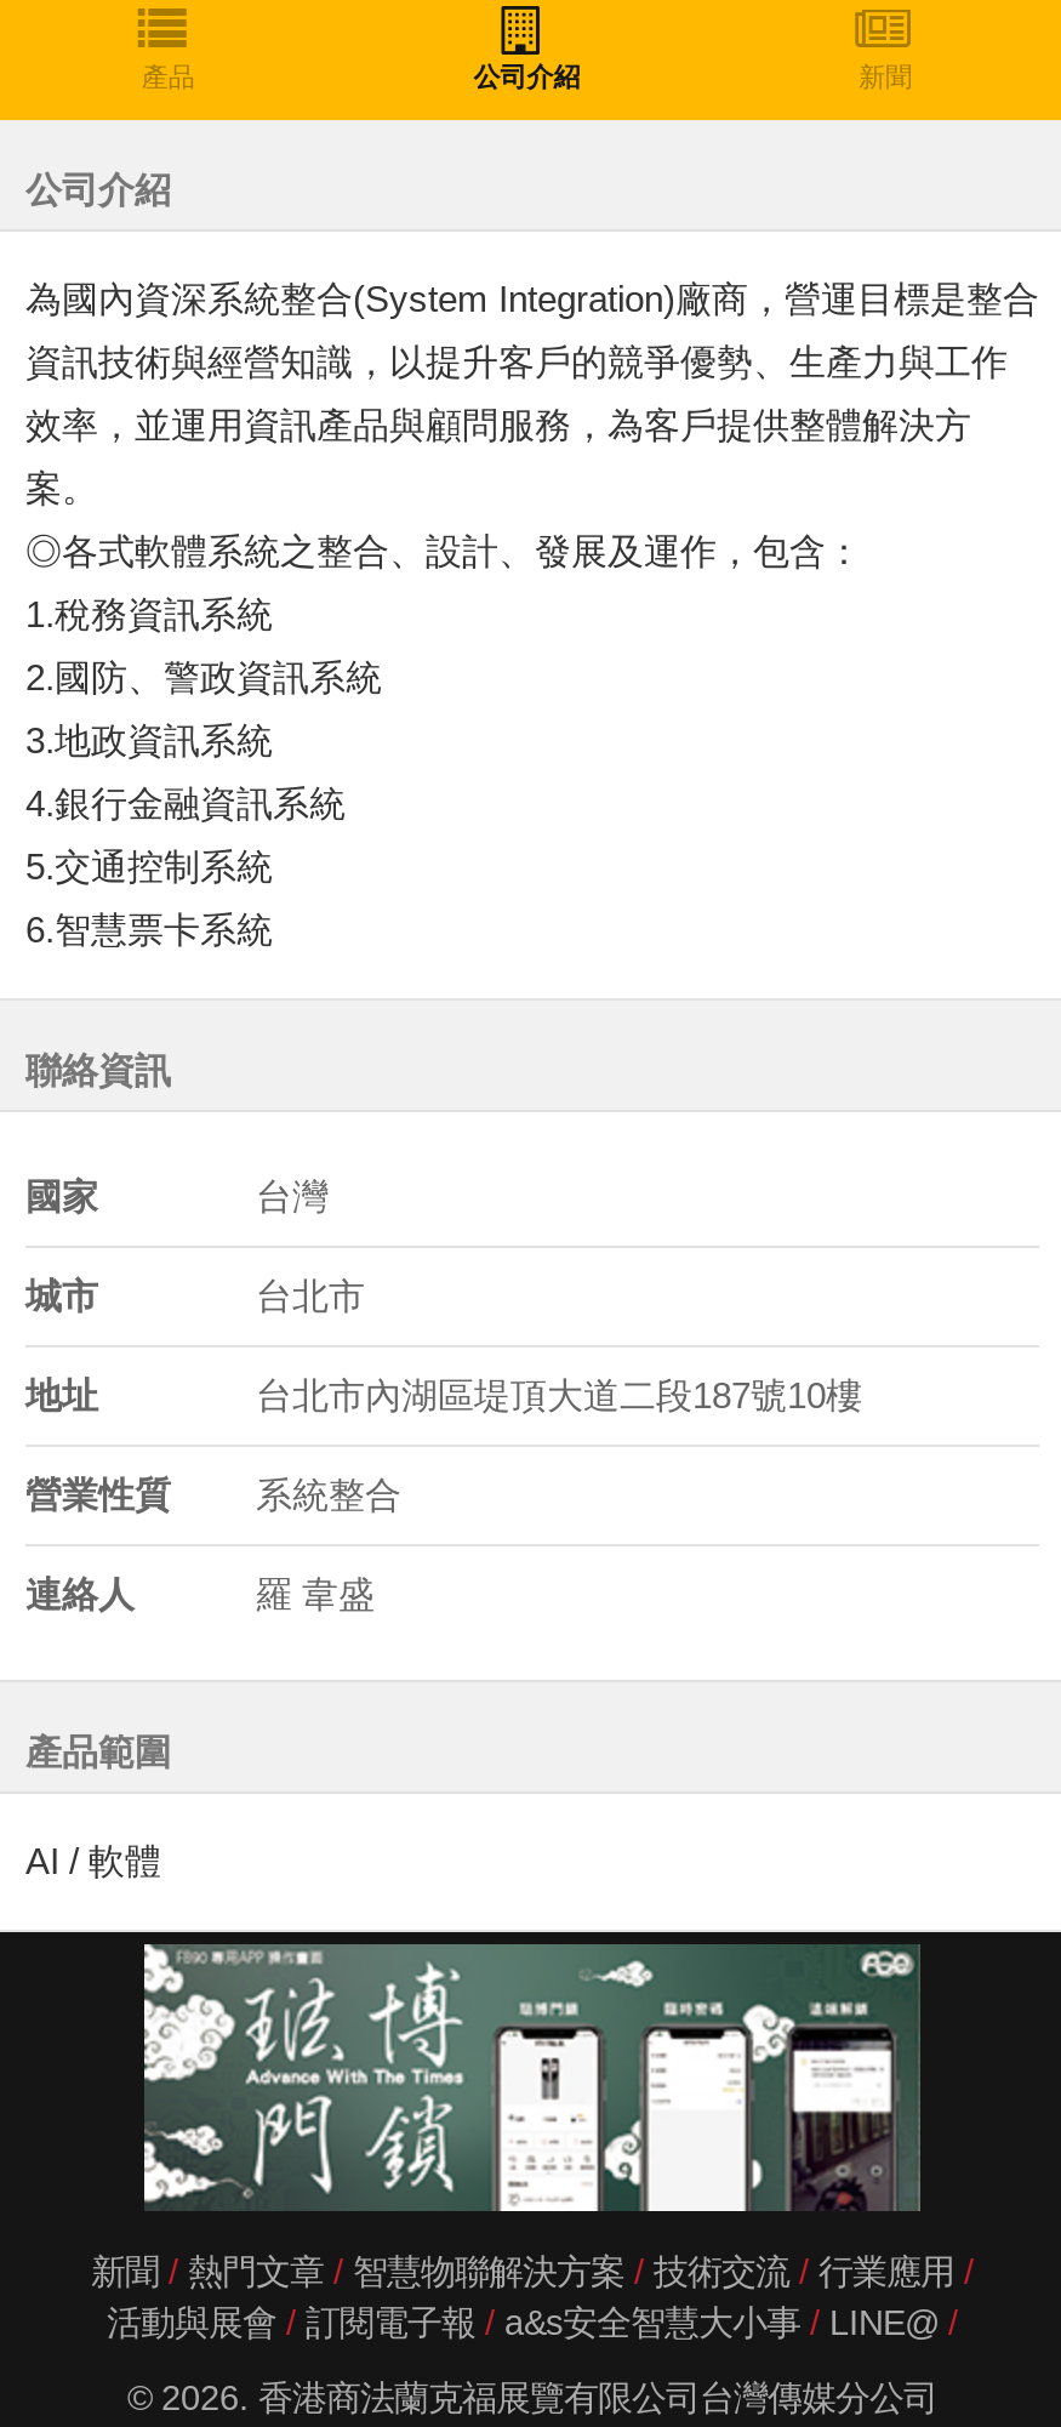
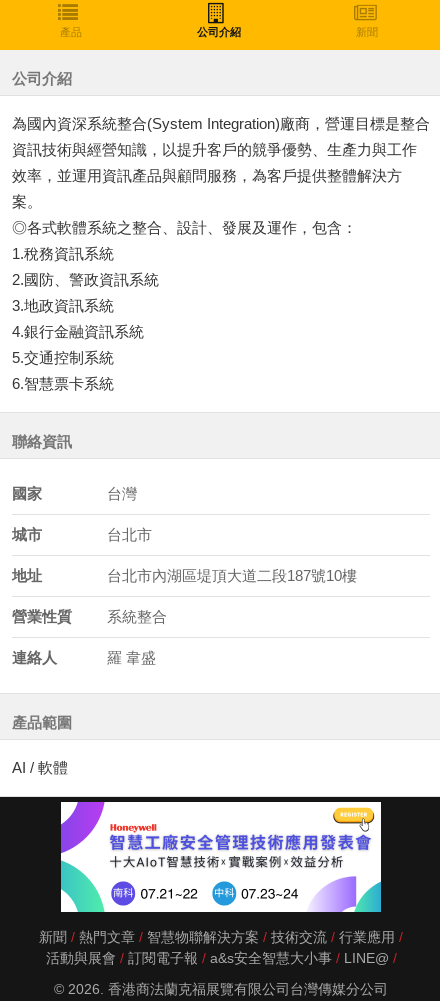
- [image]
+ [image]
